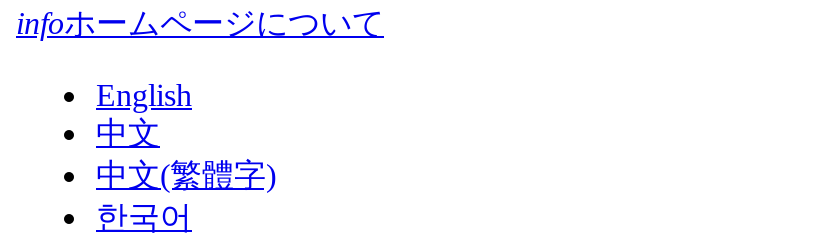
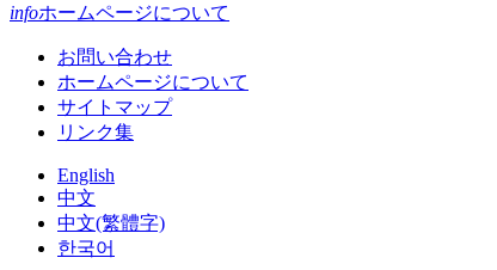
+ お問い合わせ
+ ホームページについて
+ サイトマップ
+ リンク集
